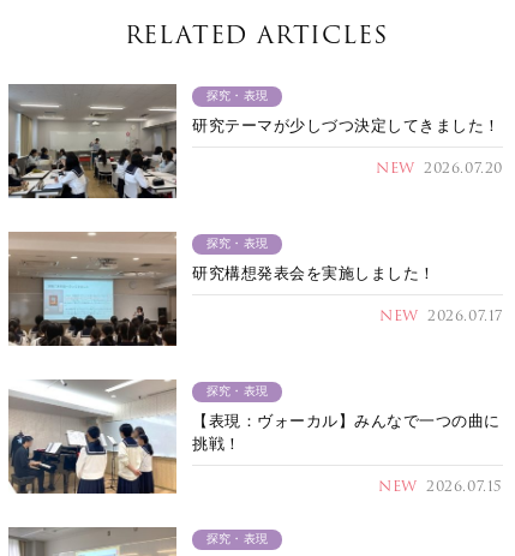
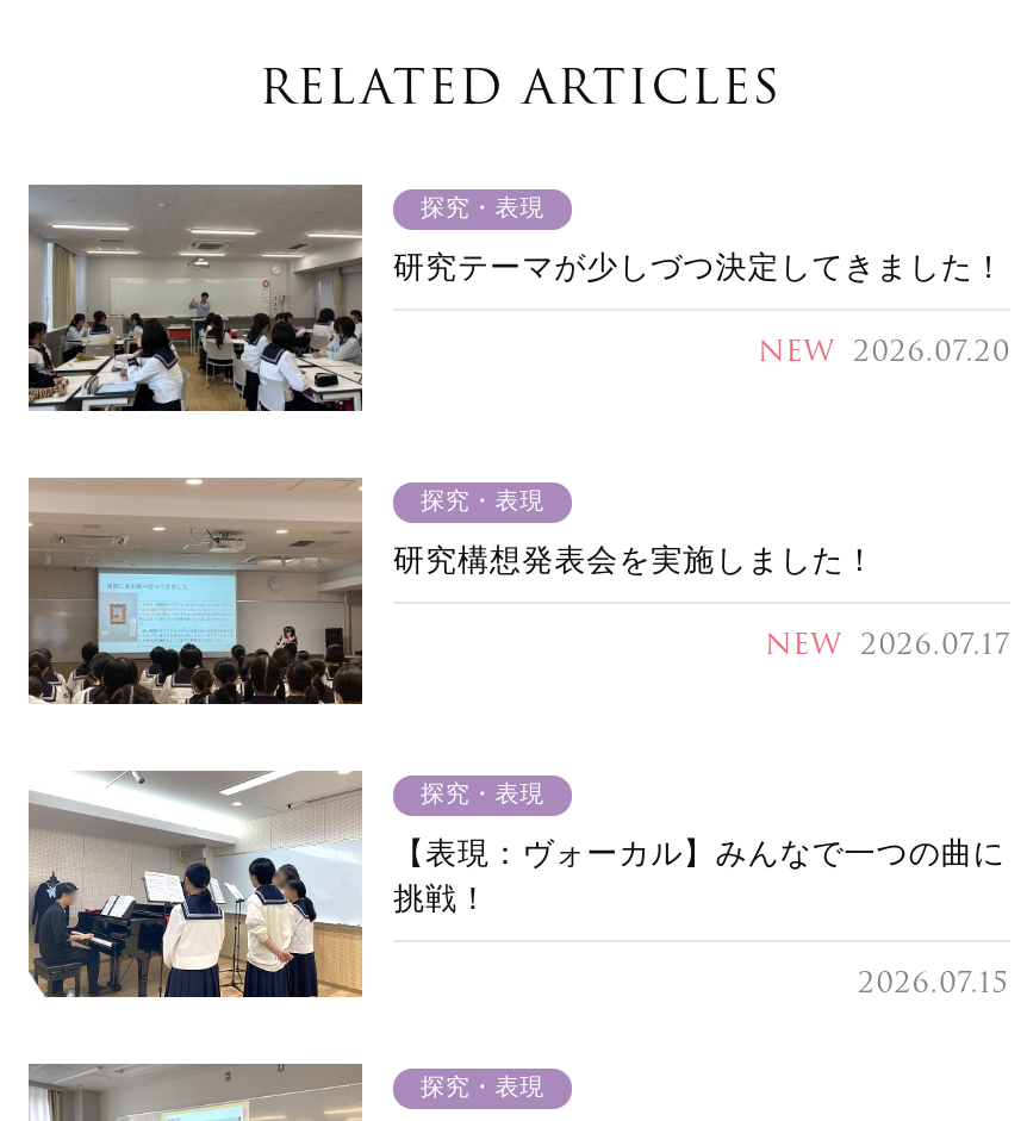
- NEW 2026.07.15
+ 2026.07.15
